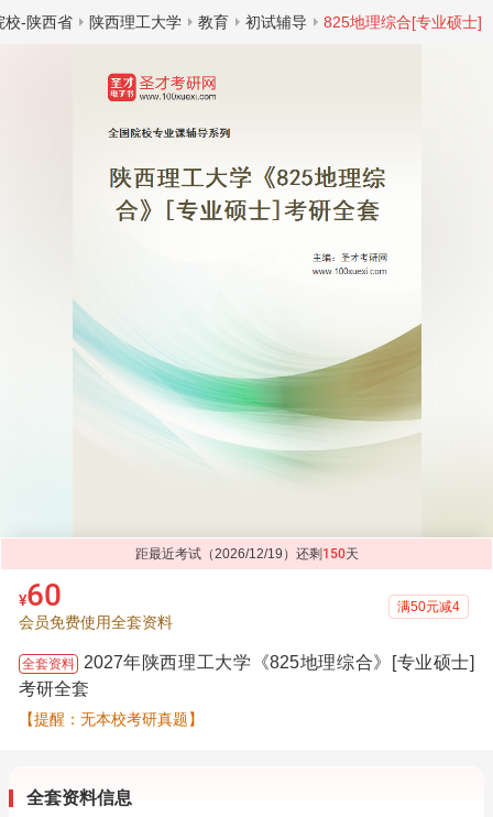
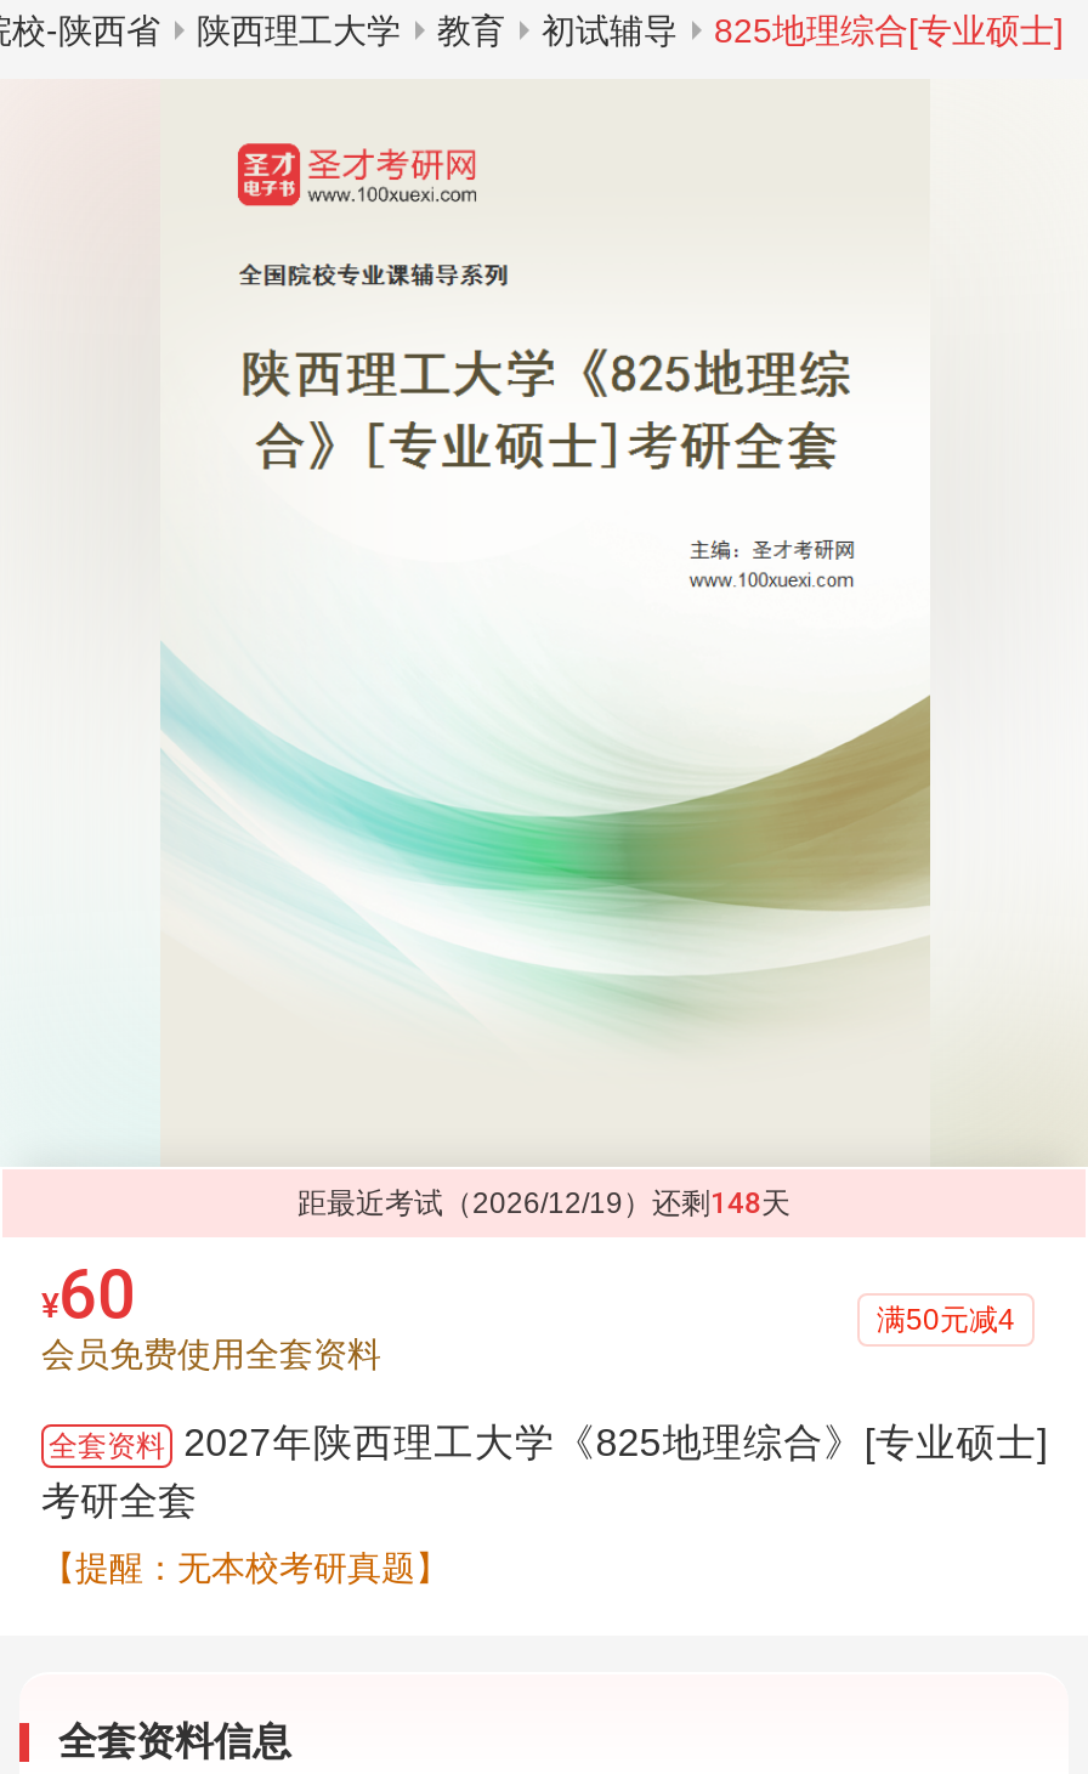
- 距最近考试（2026/12/19）还剩150天
+ 距最近考试（2026/12/19）还剩148天
